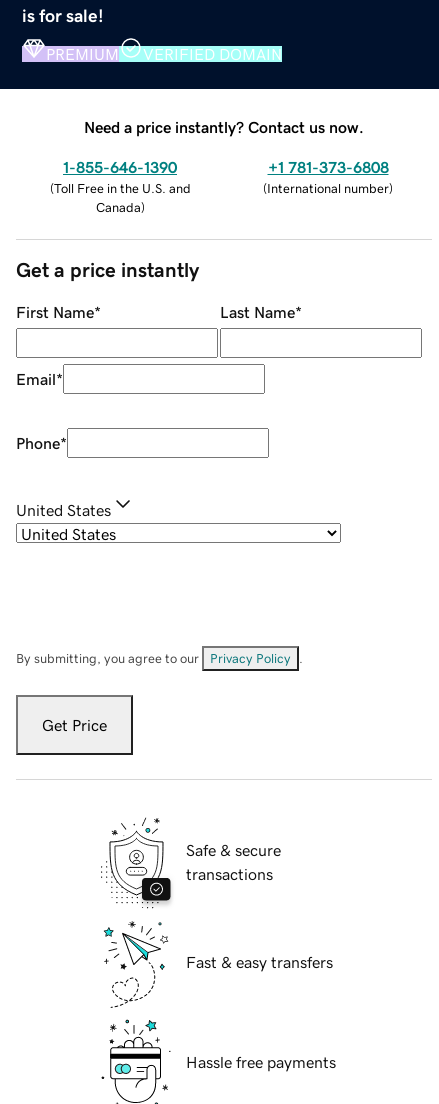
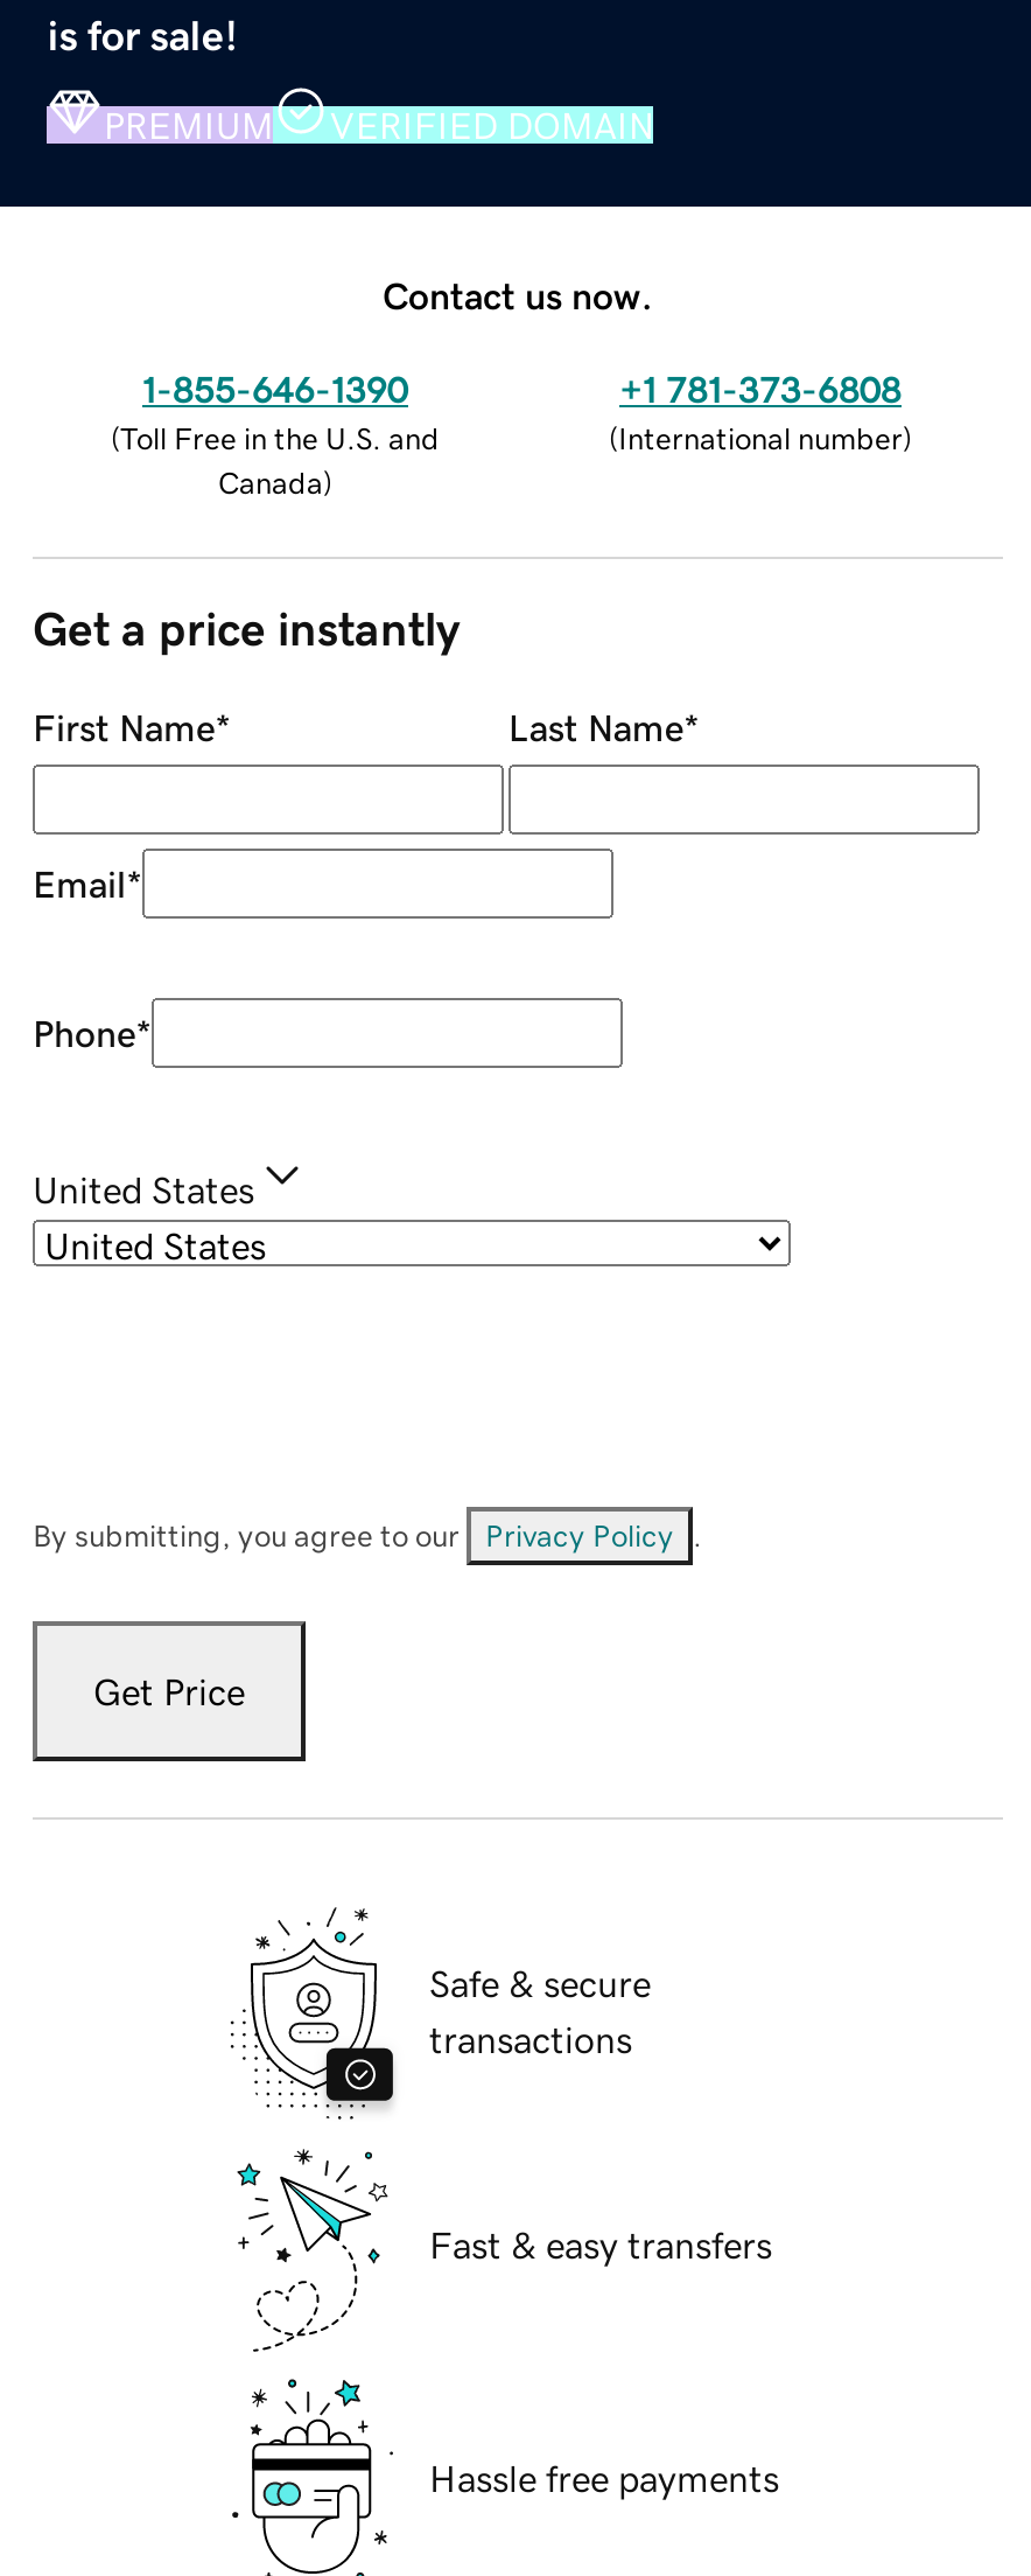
- Need a price instantly? Contact us now.
+ Contact us now.
